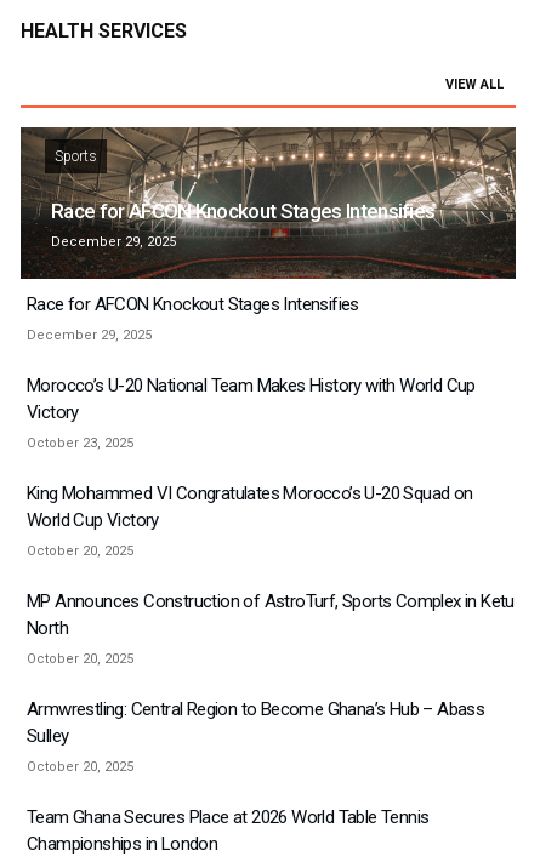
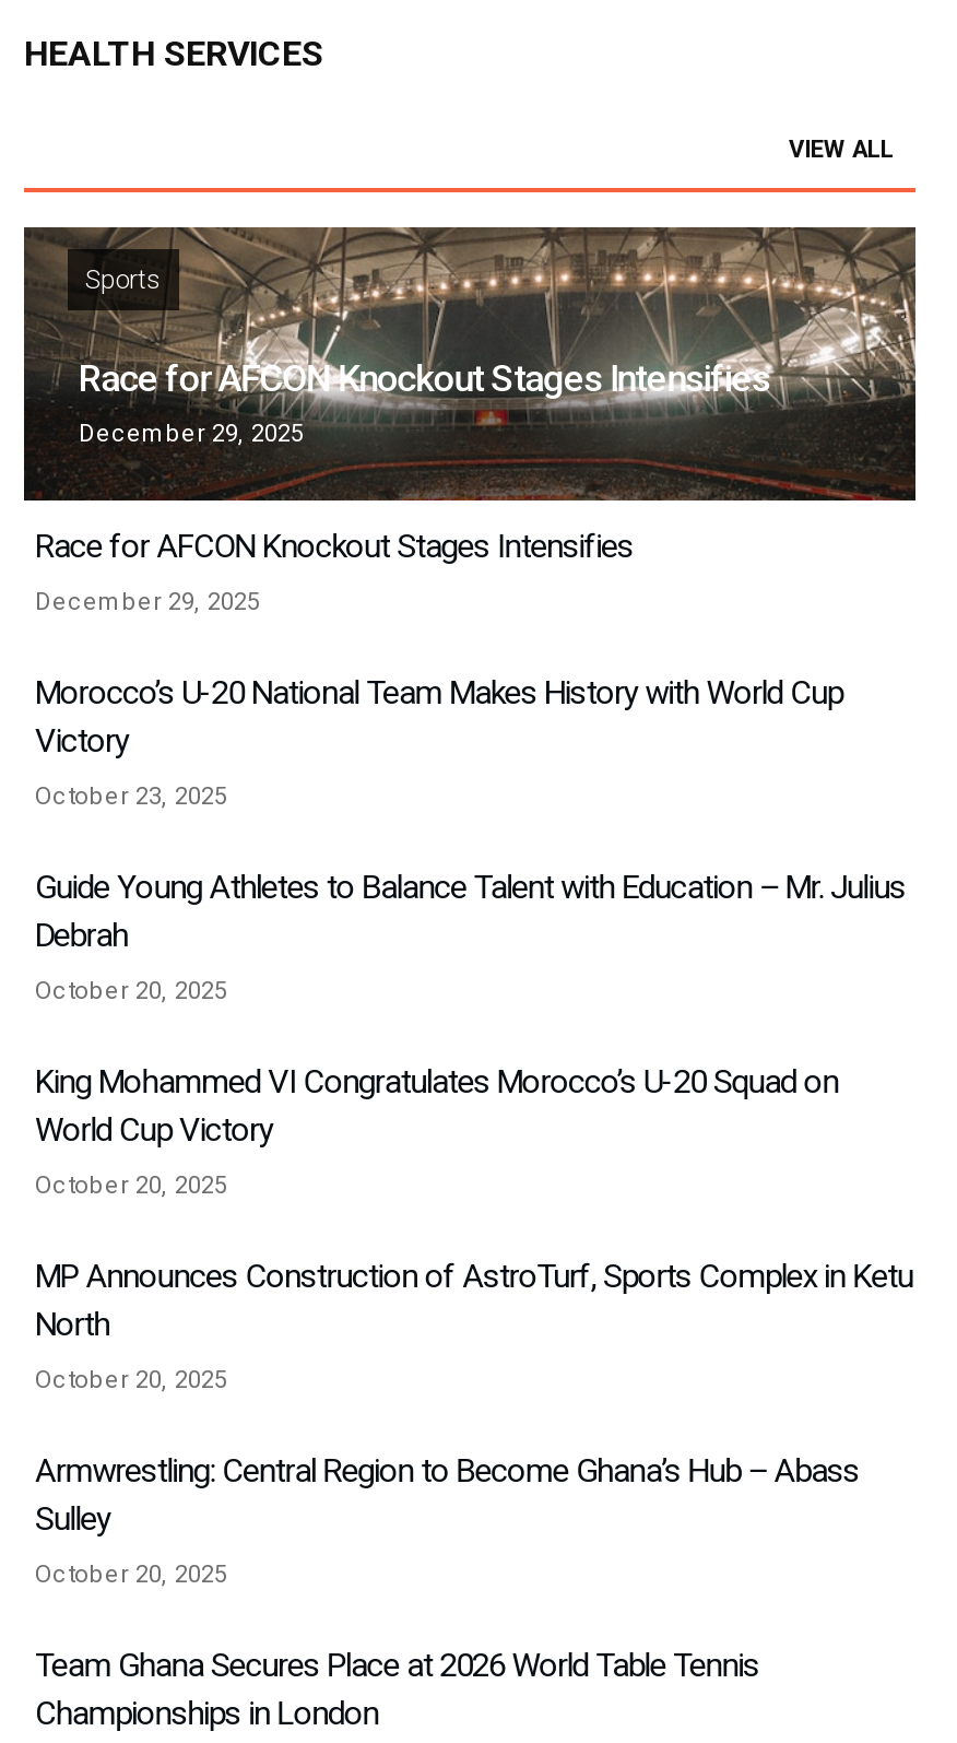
+ Guide Young Athletes to Balance Talent with Education – Mr. Julius
+ Debrah
+ October 20, 2025
